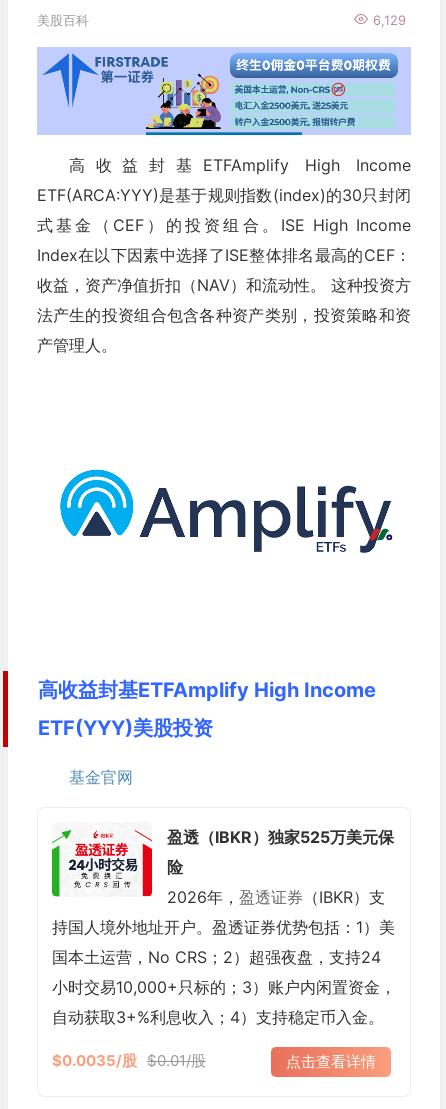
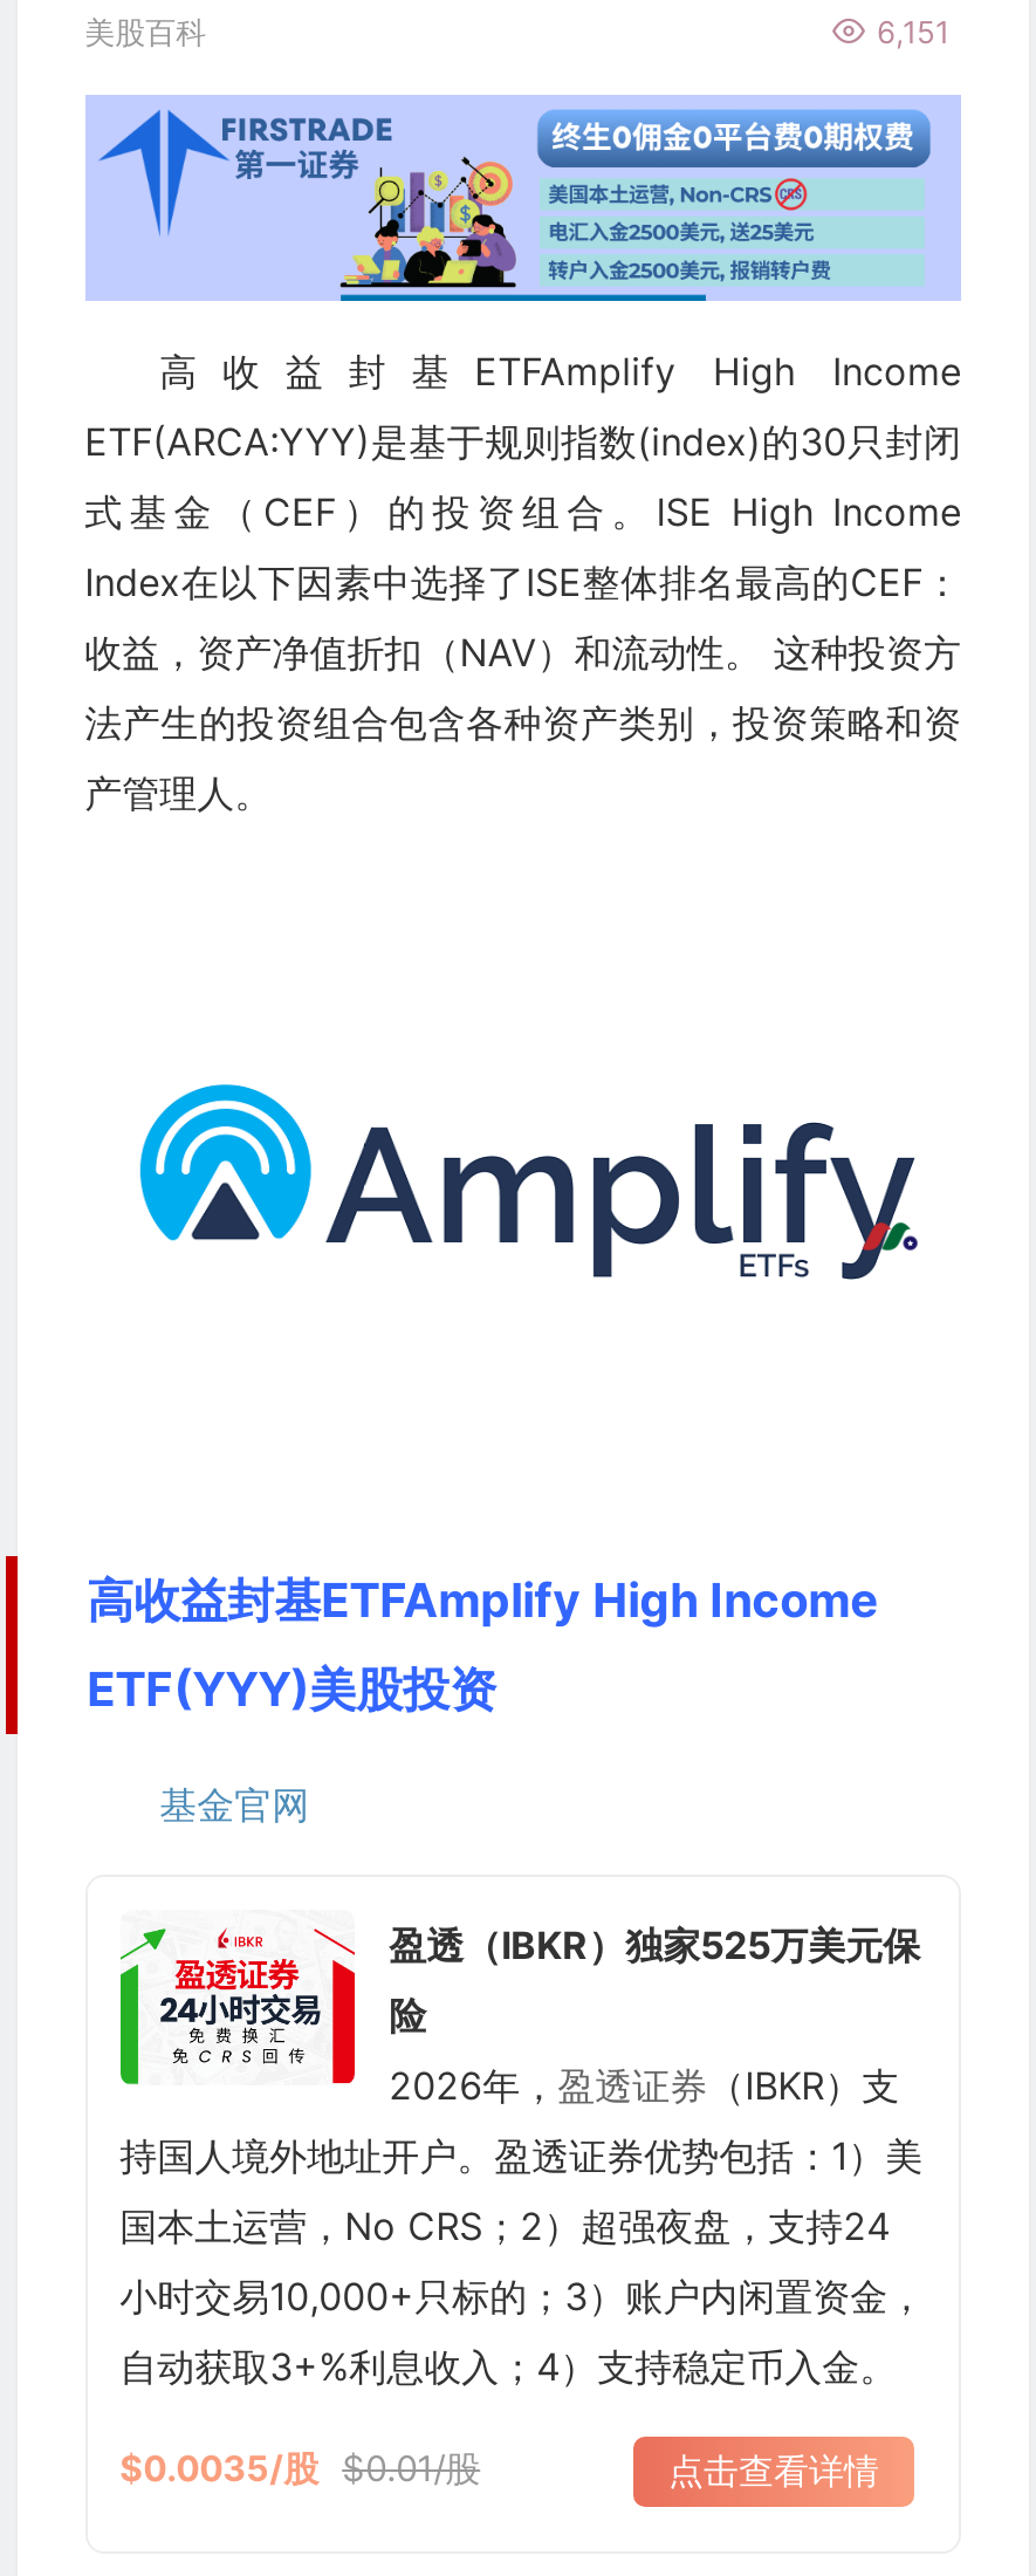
- 6,129
+ 6,151
